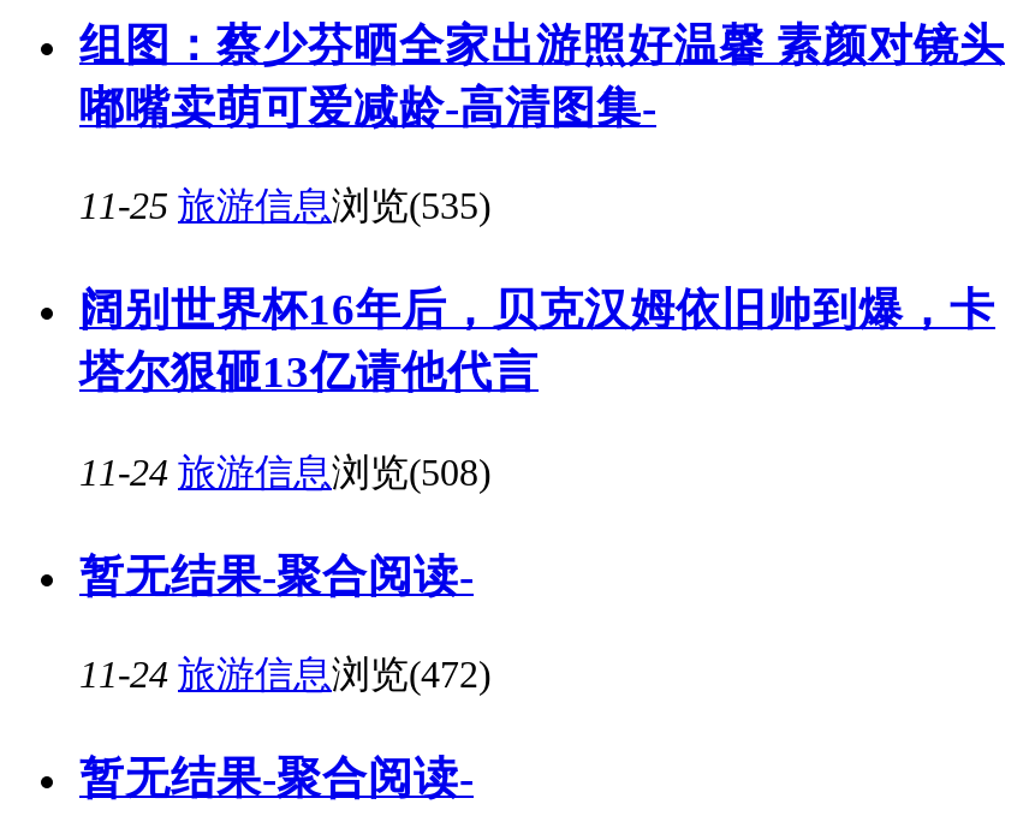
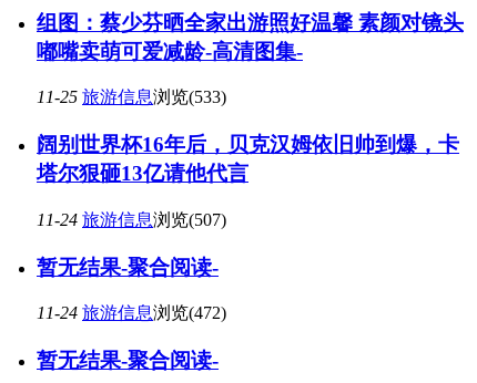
- 11-25 旅游信息浏览(535)
+ 11-25 旅游信息浏览(533)

- 11-24 旅游信息浏览(508)
+ 11-24 旅游信息浏览(507)
